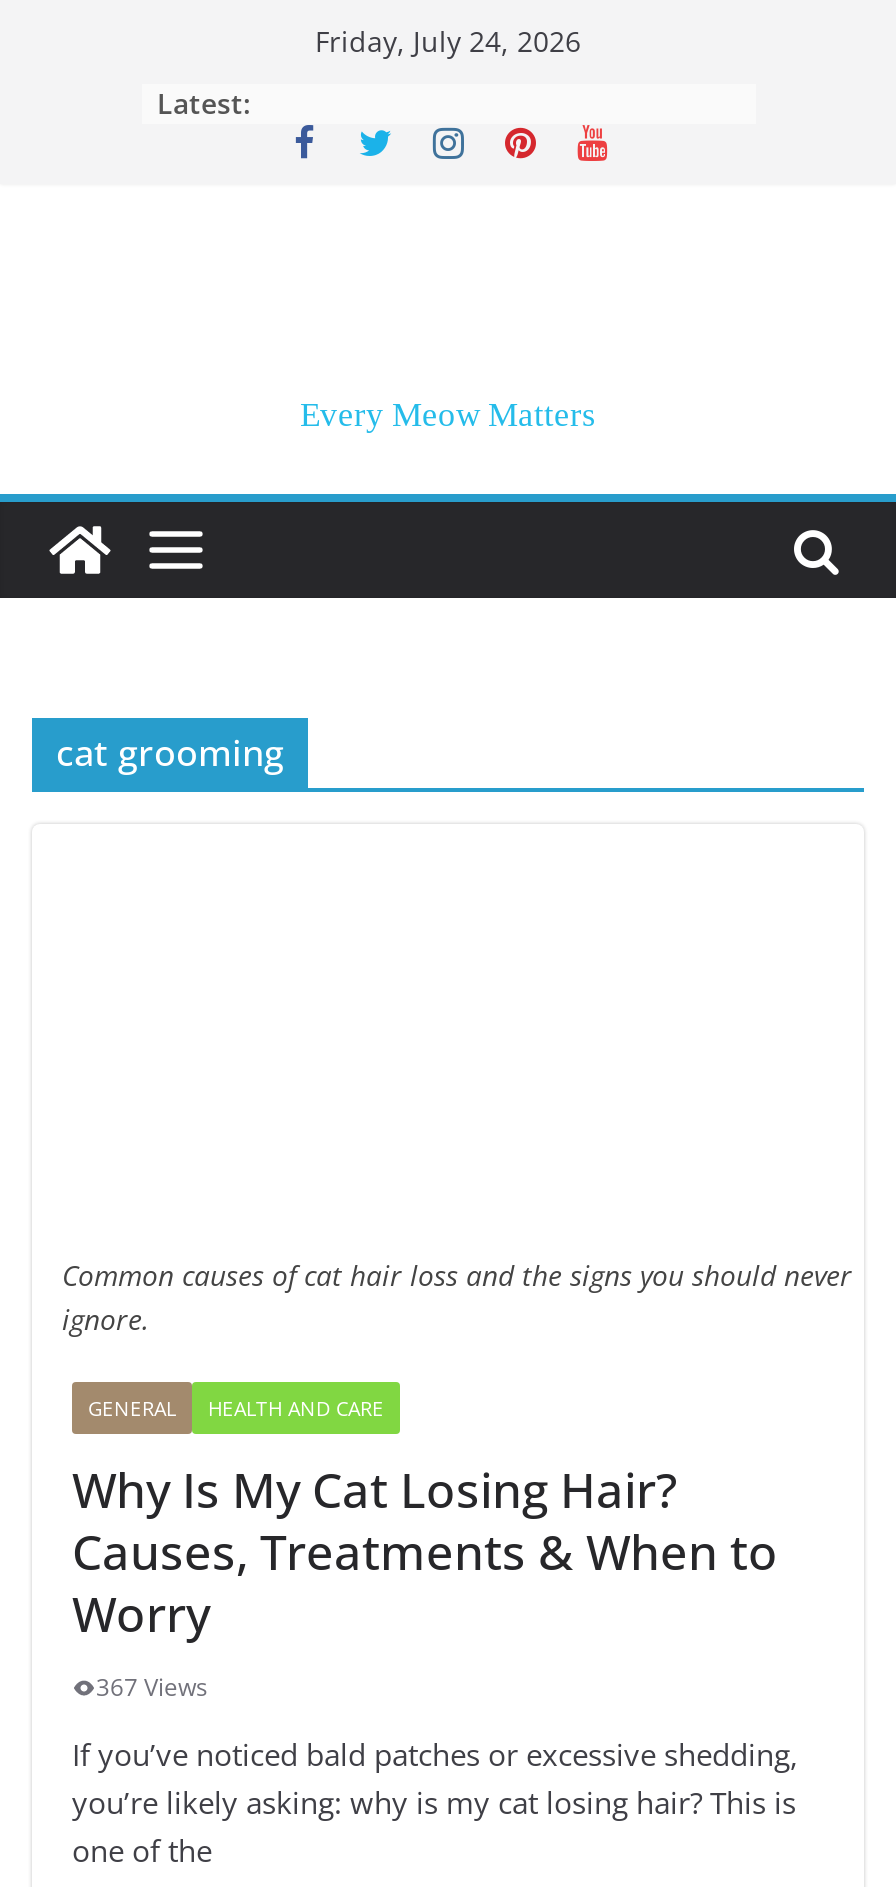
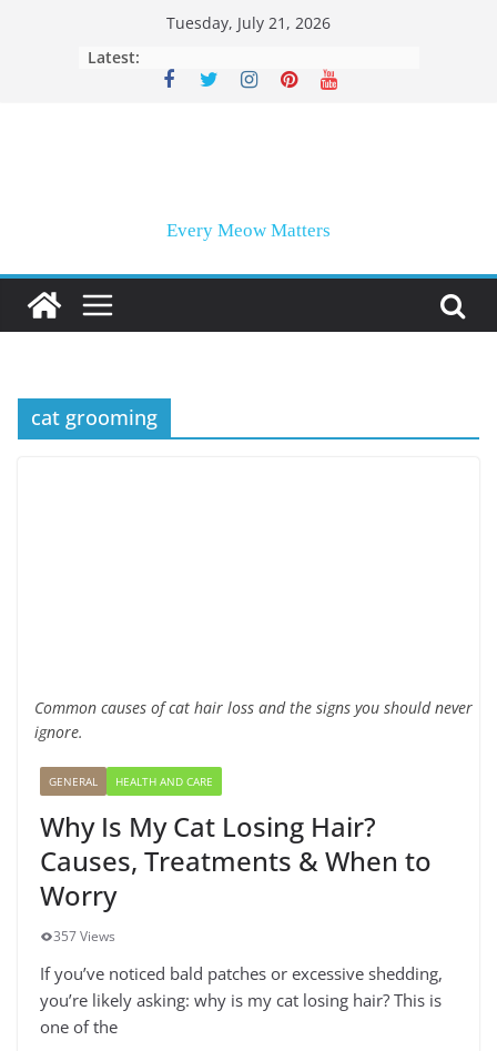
- Friday, July 24, 2026
+ Tuesday, July 21, 2026

- 367 Views
+ 357 Views
